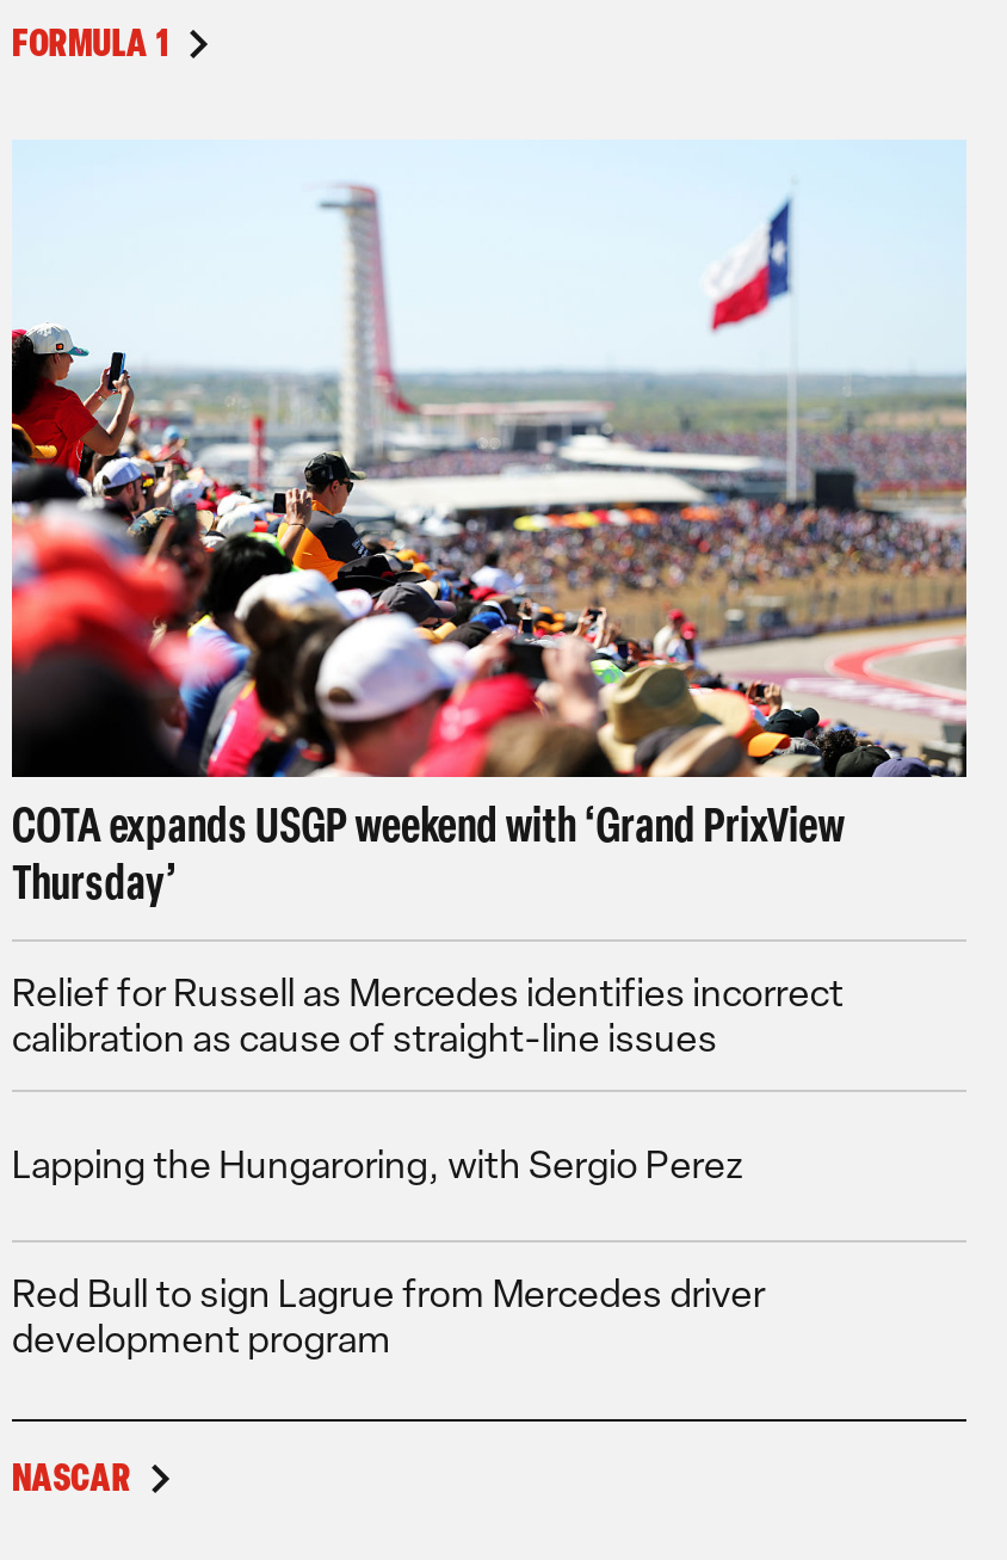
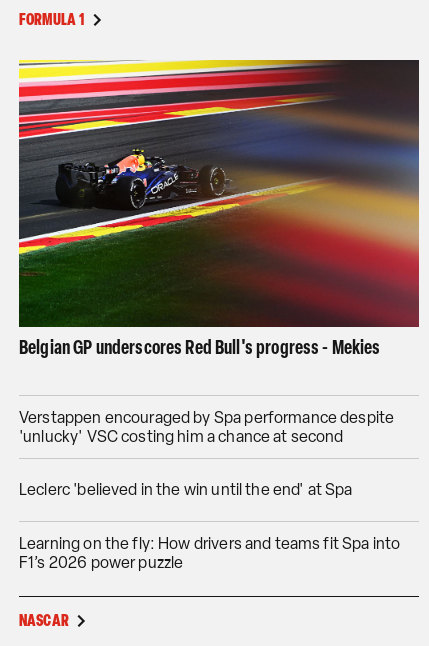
- [image]
- COTA expands USGP weekend with ‘Grand PrixView
- Thursday’
+ [image]
+ Belgian GP underscores Red Bull's progress - Mekies

- Relief for Russell as Mercedes identifies incorrect
- calibration as cause of straight-line issues
+ Verstappen encouraged by Spa performance despite
+ 'unlucky' VSC costing him a chance at second

- Lapping the Hungaroring, with Sergio Perez
+ Leclerc 'believed in the win until the end' at Spa

- Red Bull to sign Lagrue from Mercedes driver
- development program
+ Learning on the fly: How drivers and teams fit Spa into
+ F1’s 2026 power puzzle
